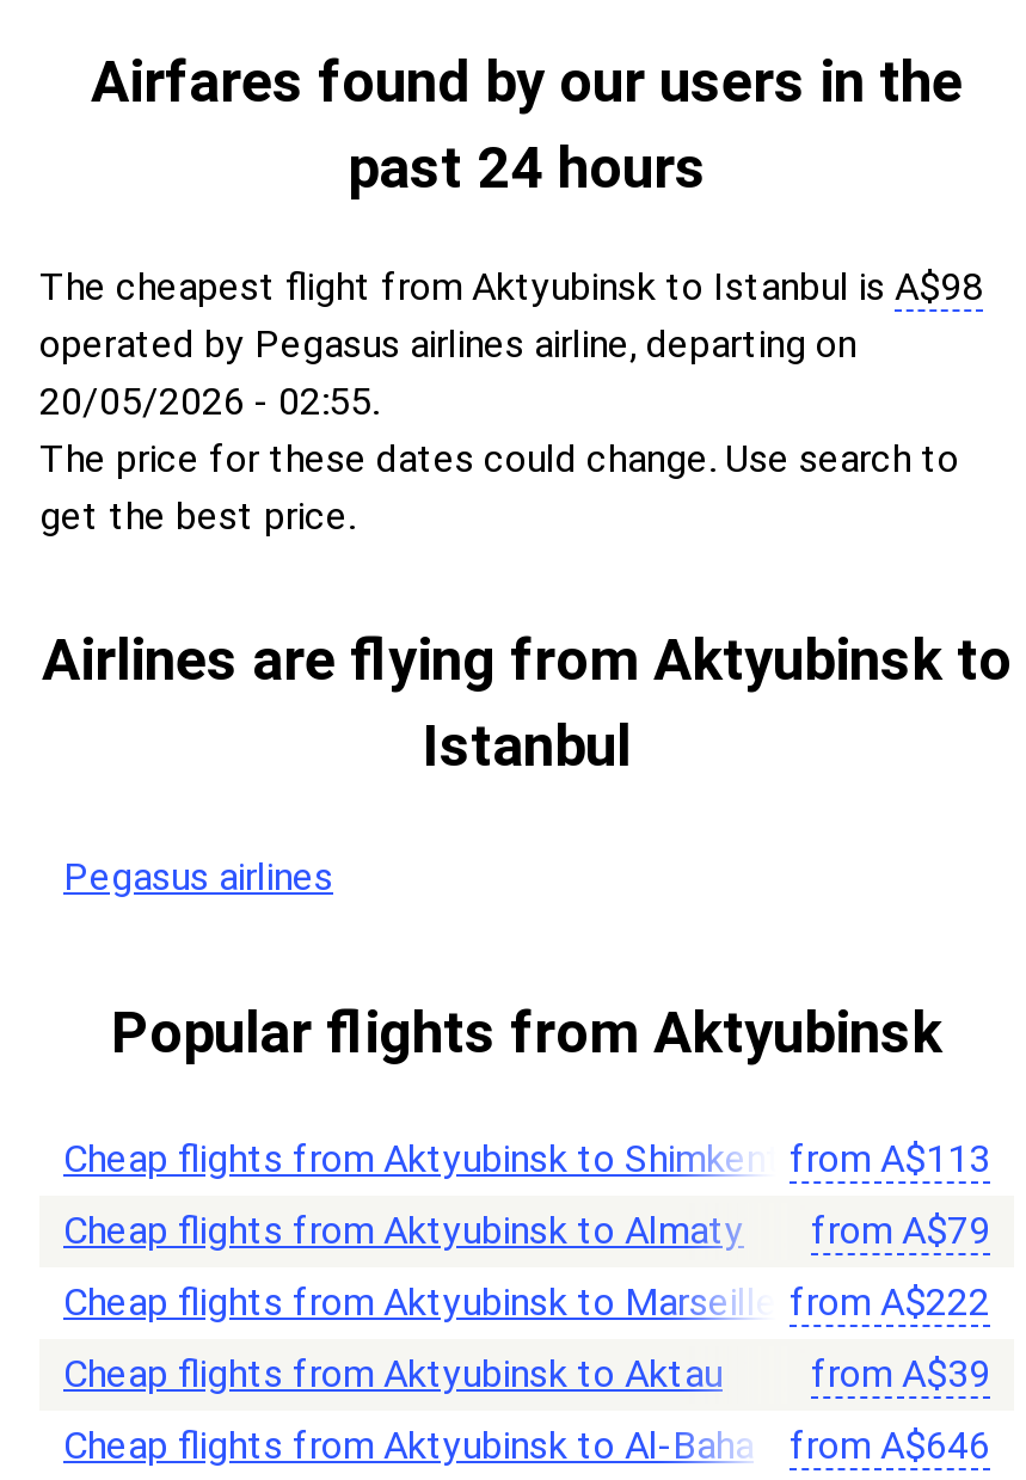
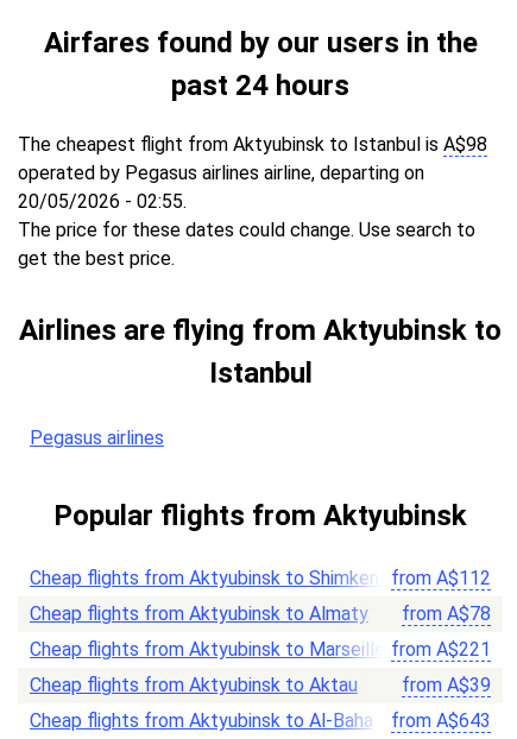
- Cheap flights from Aktyubinsk to Shimkent from A$113
+ Cheap flights from Aktyubinsk to Shimkent from A$112

- Cheap flights from Aktyubinsk to Almaty from A$79
+ Cheap flights from Aktyubinsk to Almaty from A$78

- Cheap flights from Aktyubinsk to Marseille from A$222
+ Cheap flights from Aktyubinsk to Marseille from A$221

- from A$646
+ from A$643
